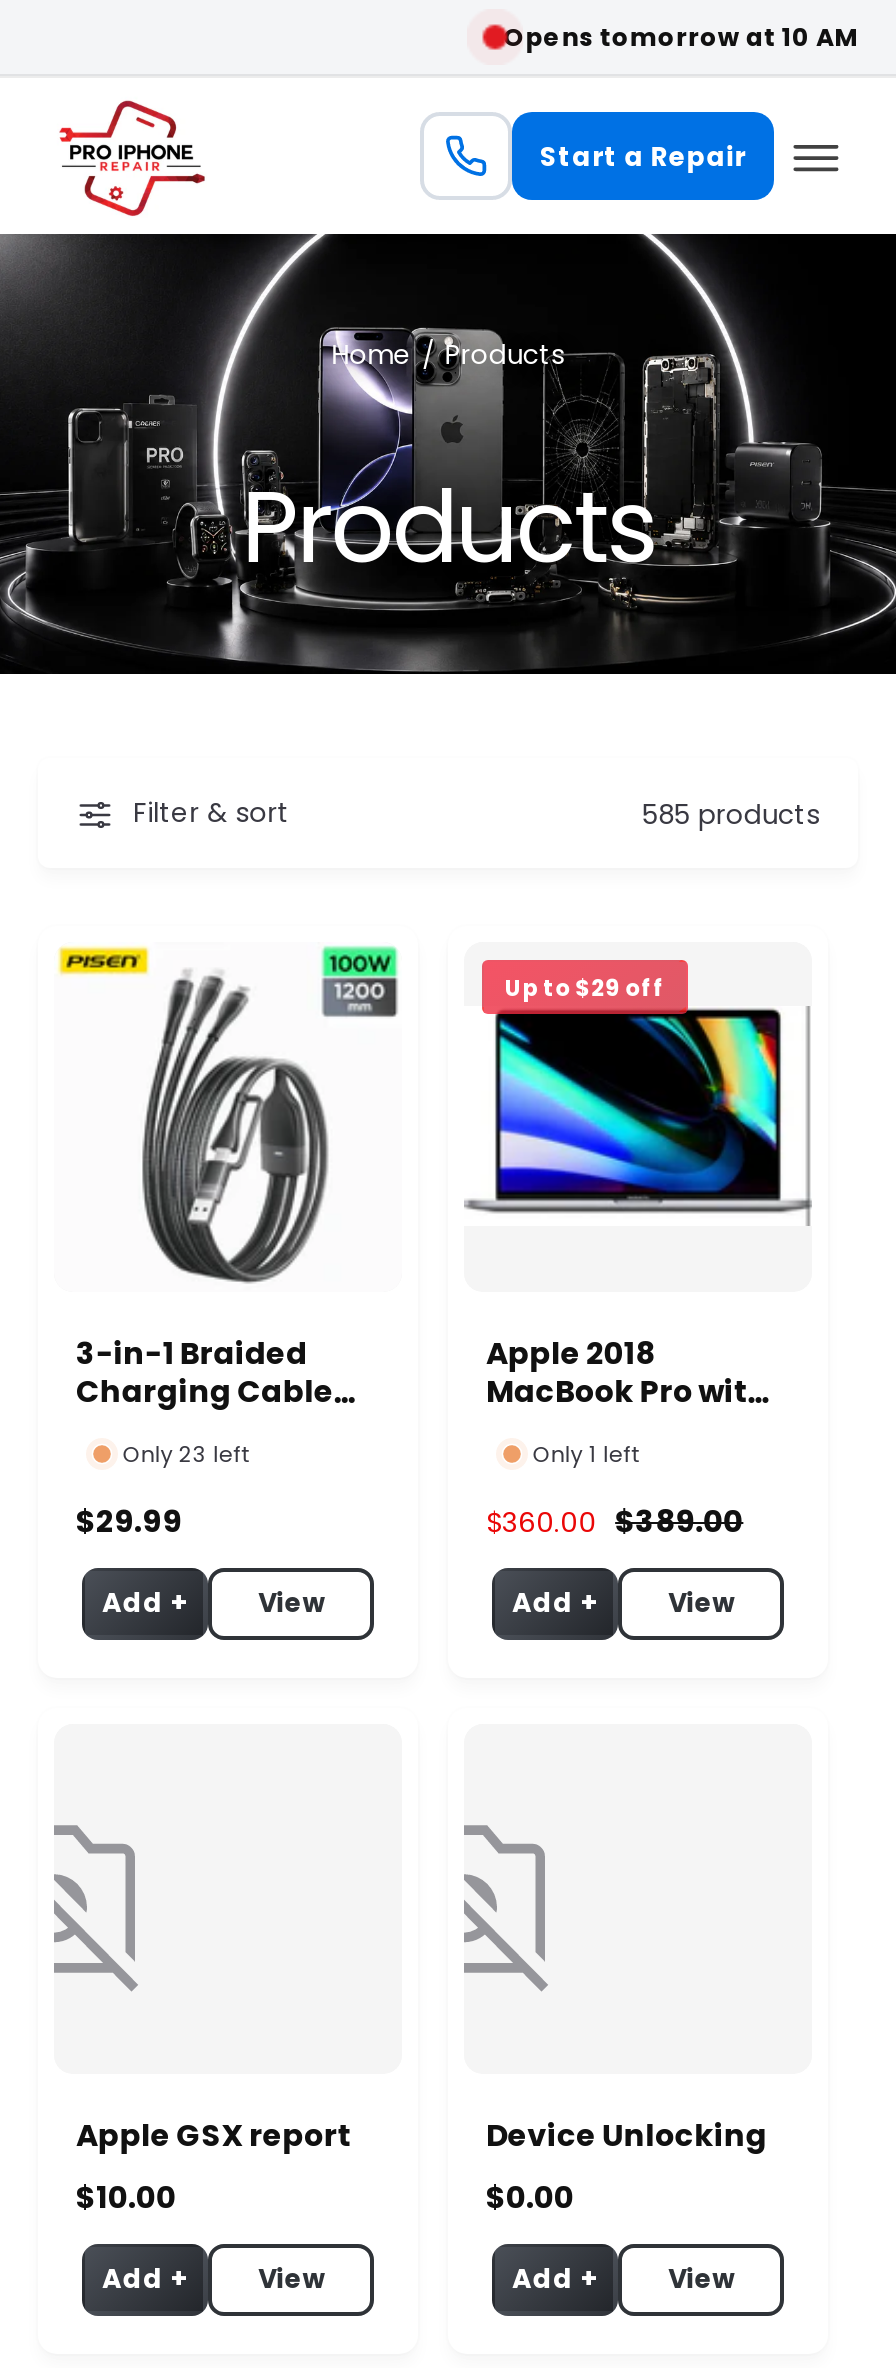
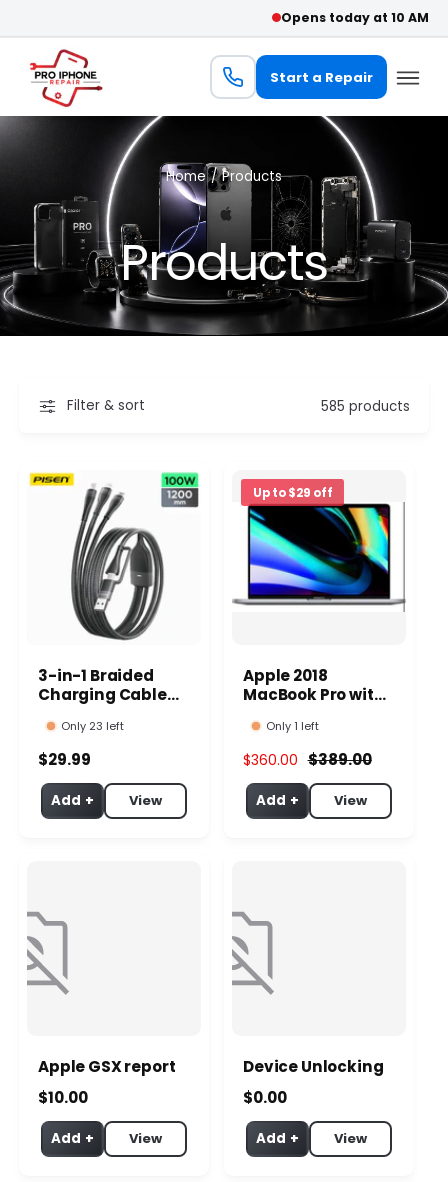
- Opens tomorrow at 10 AM
+ Opens today at 10 AM
